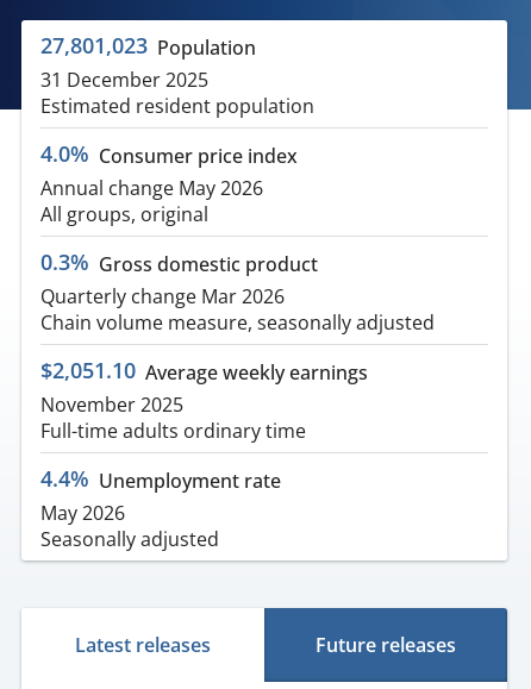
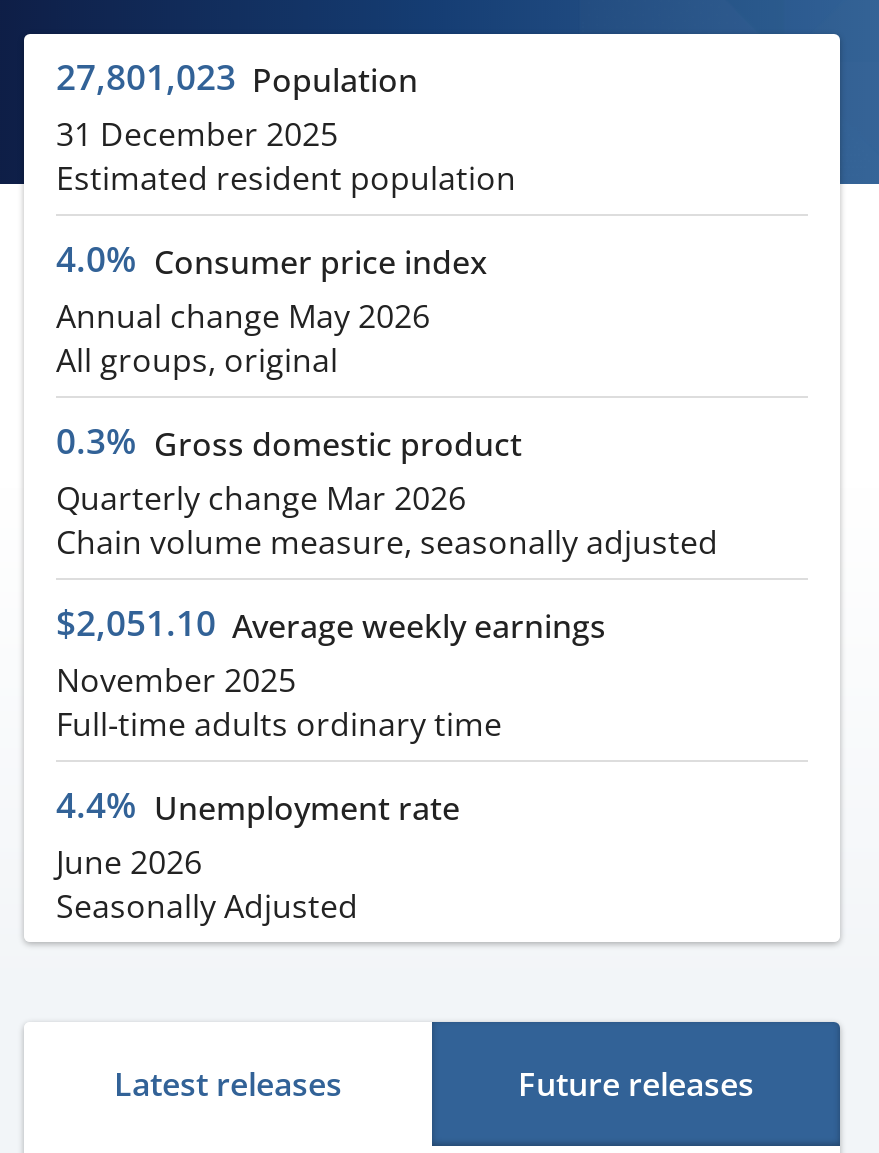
- May 2026
- Seasonally adjusted
+ June 2026
+ Seasonally Adjusted
